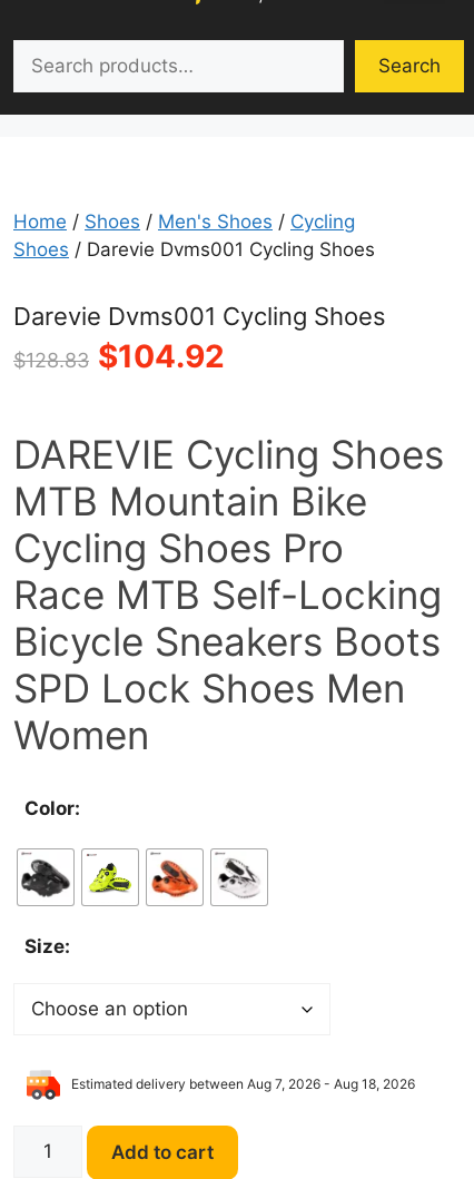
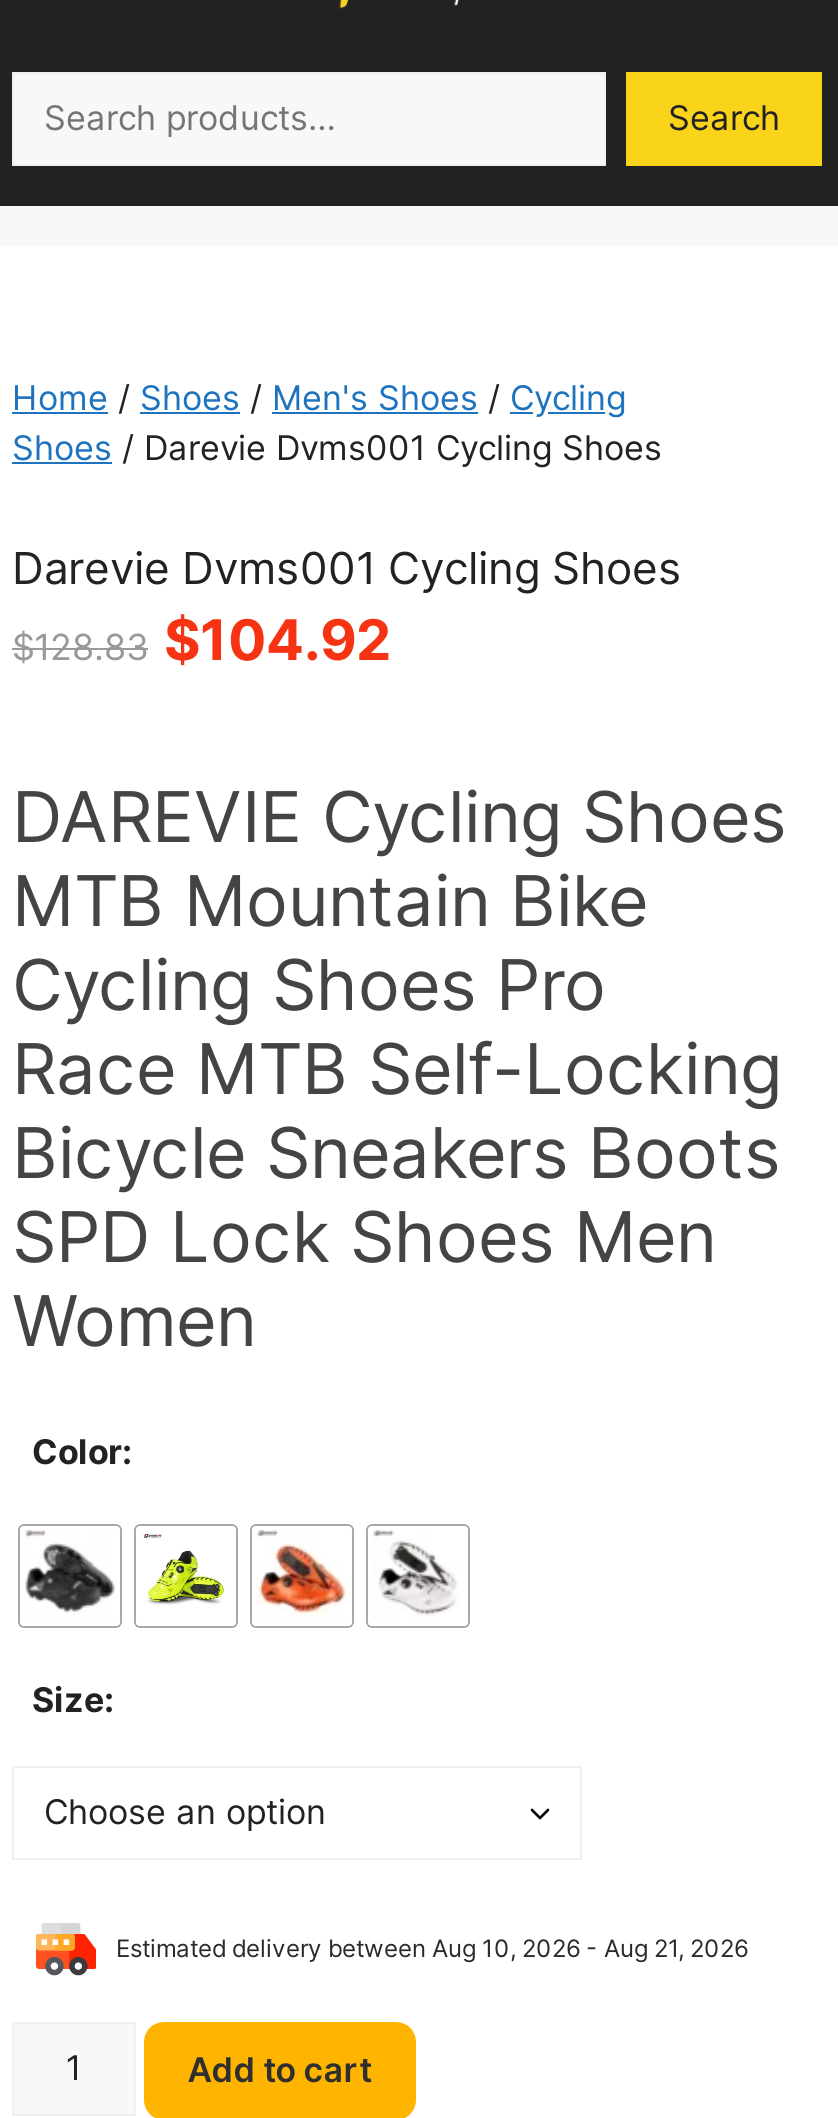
- Estimated delivery between Aug 7, 2026 - Aug 18, 2026
+ Estimated delivery between Aug 10, 2026 - Aug 21, 2026
